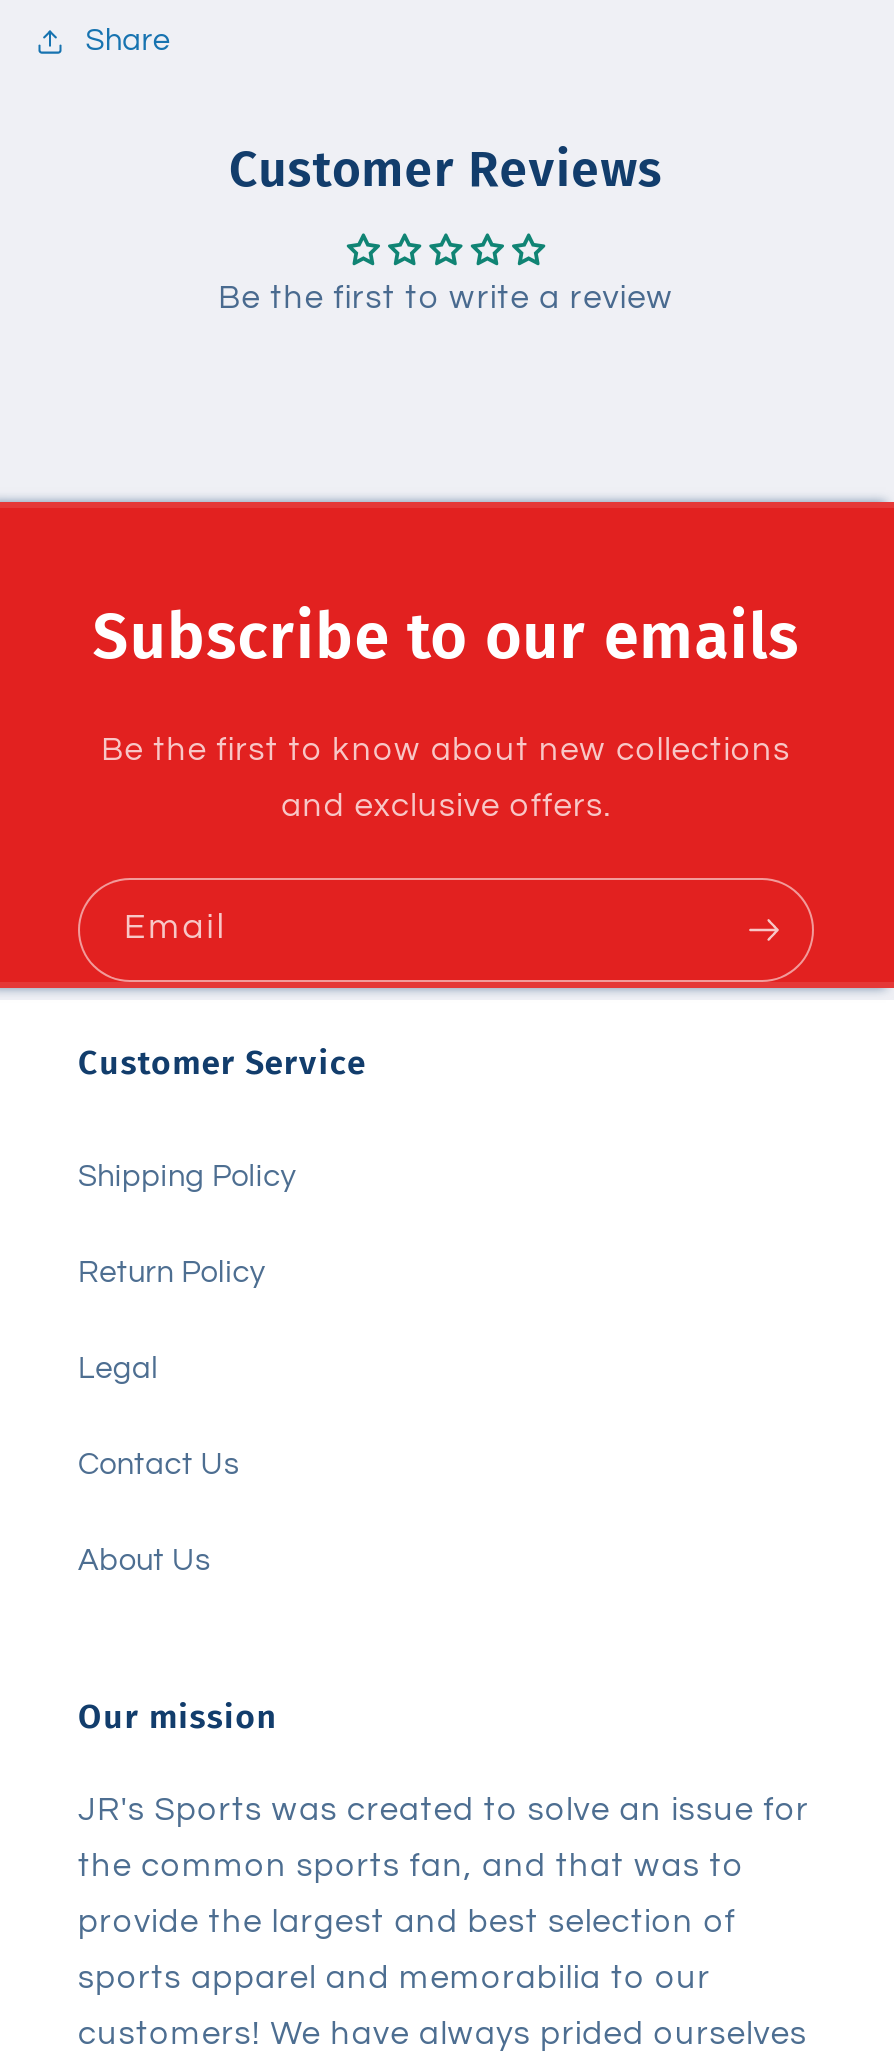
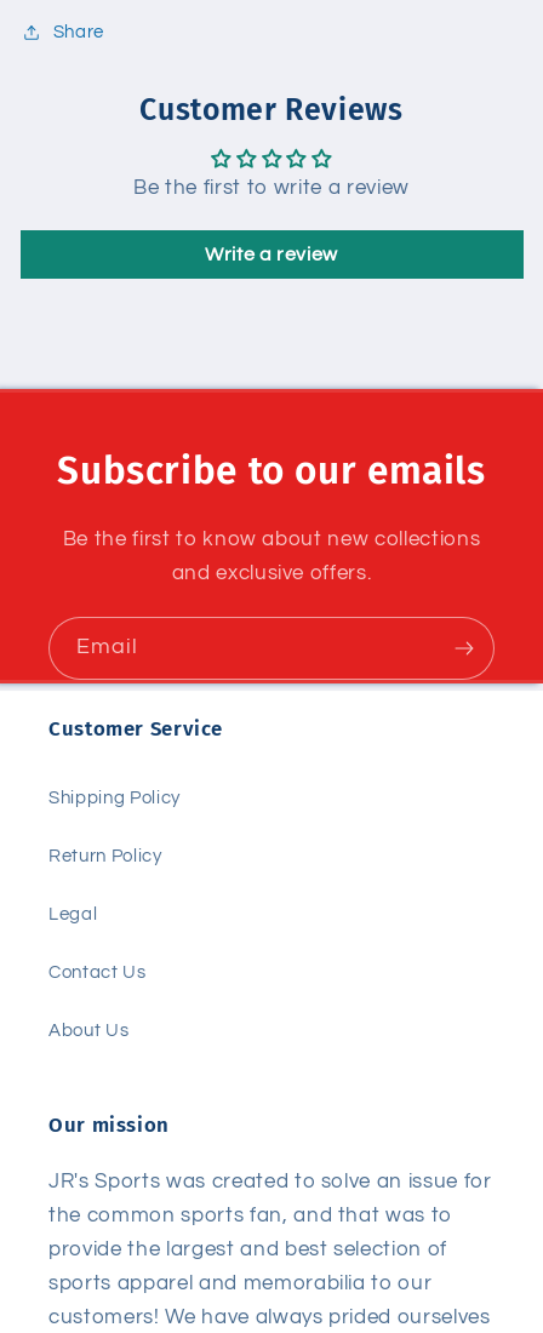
+ Write a review
